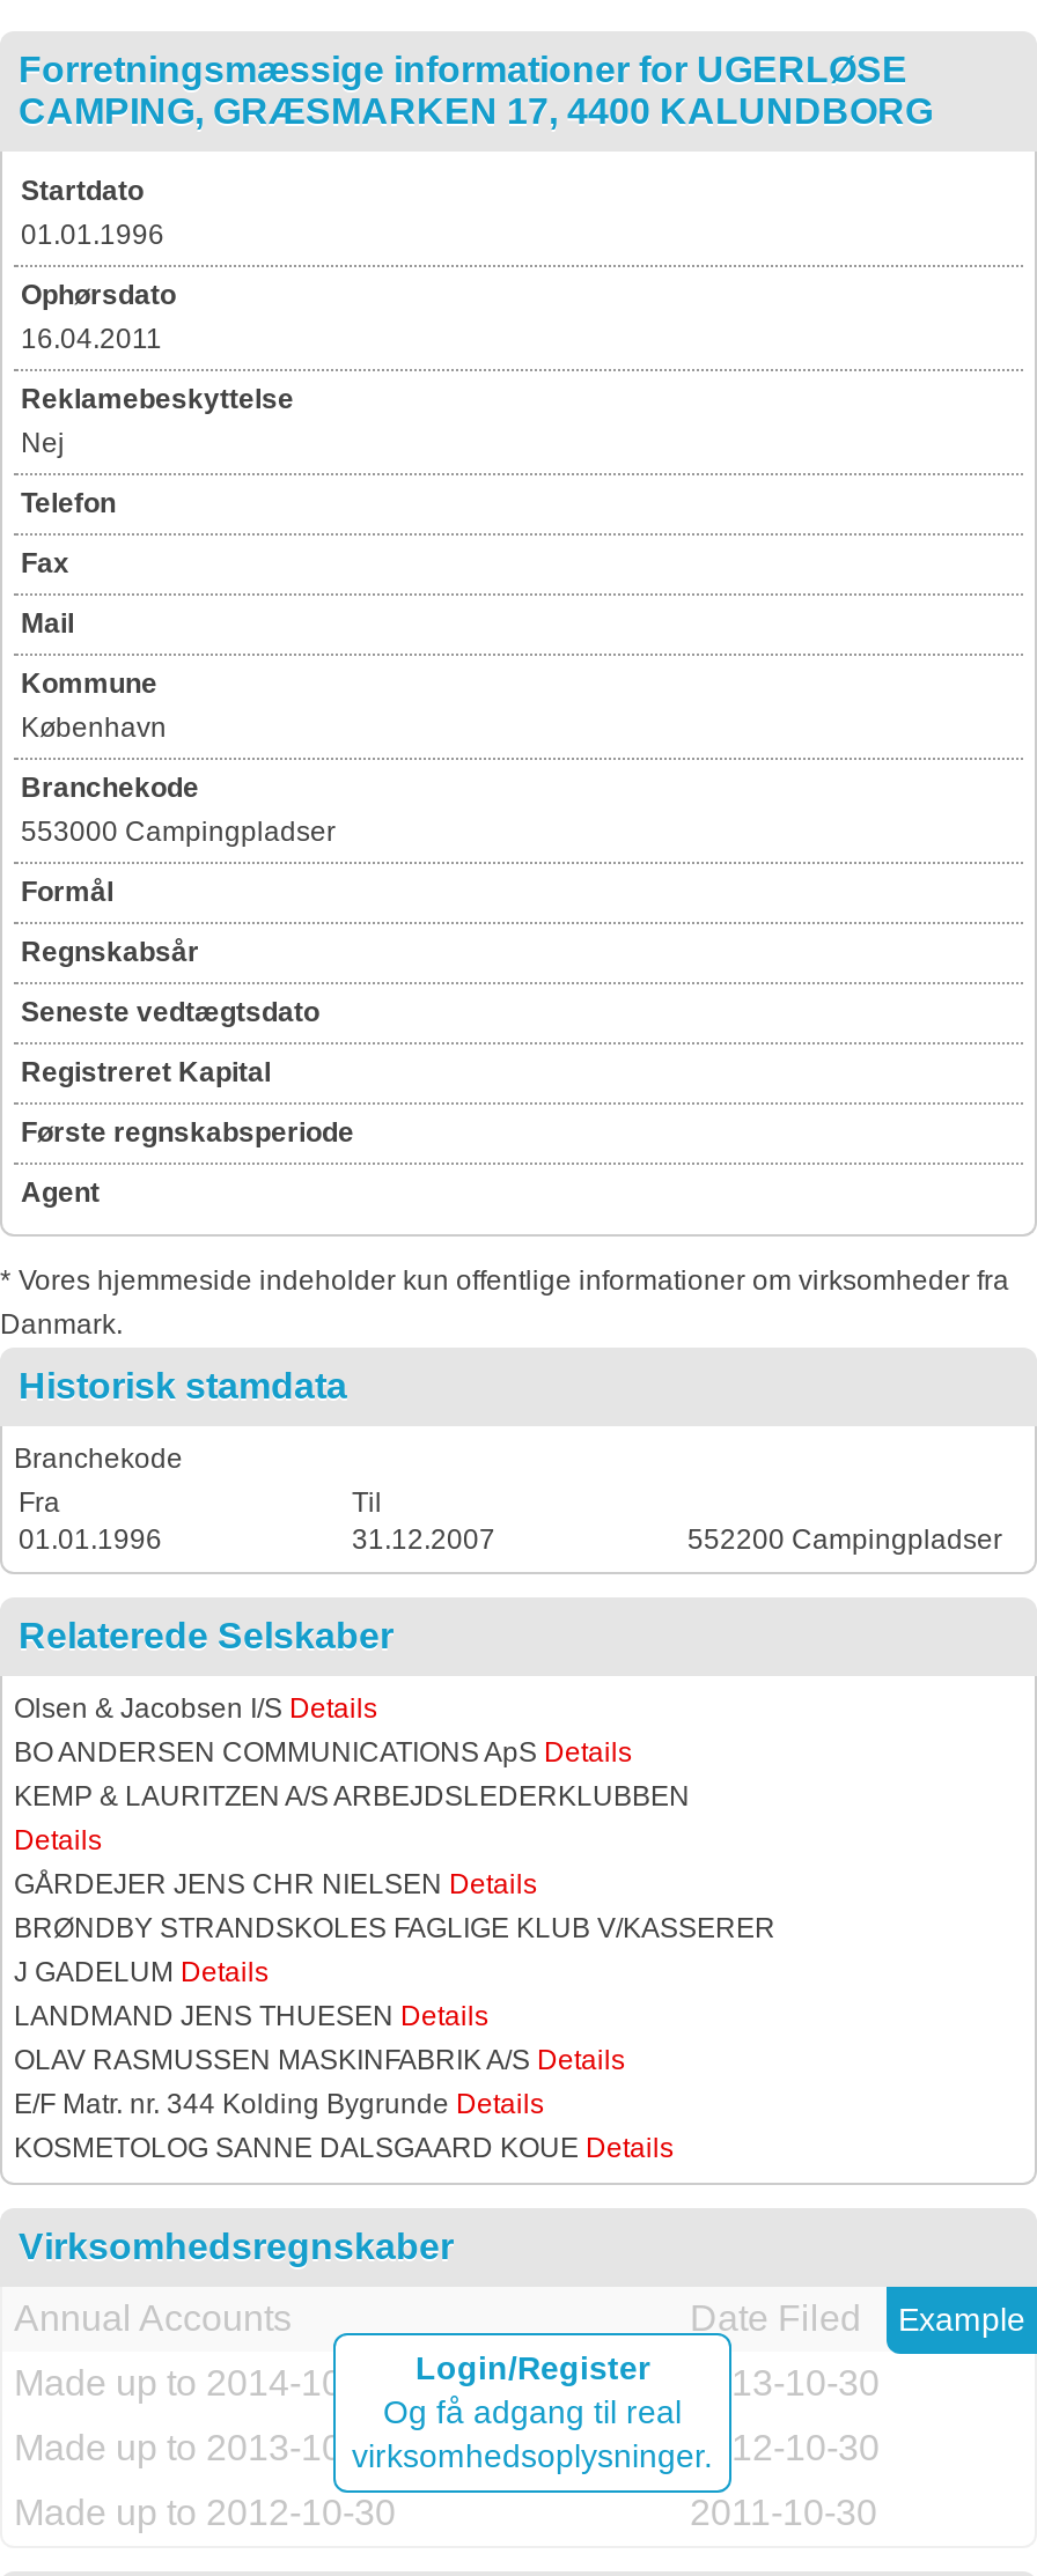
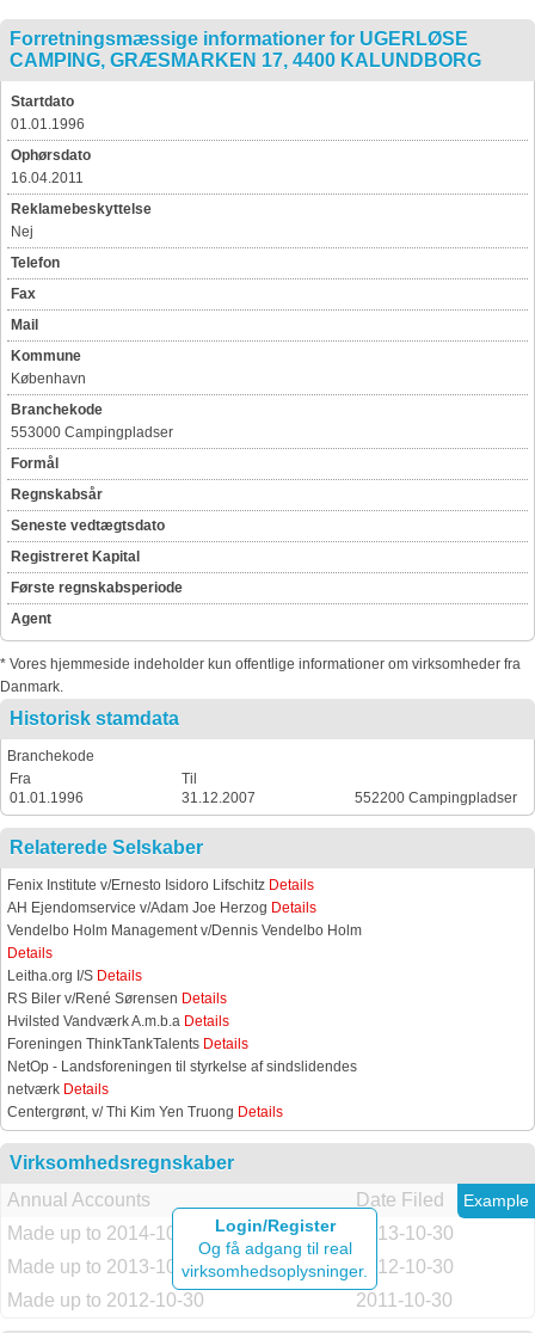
- Olsen & Jacobsen I/S Details
- BO ANDERSEN COMMUNICATIONS ApS Details
- KEMP & LAURITZEN A/S ARBEJDSLEDERKLUBBEN
+ Fenix Institute v/Ernesto Isidoro Lifschitz Details
+ AH Ejendomservice v/Adam Joe Herzog Details
+ Vendelbo Holm Management v/Dennis Vendelbo Holm

- GÅRDEJER JENS CHR NIELSEN Details
- BRØNDBY STRANDSKOLES FAGLIGE KLUB V/KASSERER
- J GADELUM Details
- LANDMAND JENS THUESEN Details
- OLAV RASMUSSEN MASKINFABRIK A/S Details
- E/F Matr. nr. 344 Kolding Bygrunde Details
- KOSMETOLOG SANNE DALSGAARD KOUE Details
+ Leitha.org I/S Details
+ RS Biler v/René Sørensen Details
+ Hvilsted Vandværk A.m.b.a Details
+ Foreningen ThinkTankTalents Details
+ NetOp - Landsforeningen til styrkelse af sindslidendes
+ netværk Details
+ Centergrønt, v/ Thi Kim Yen Truong Details
